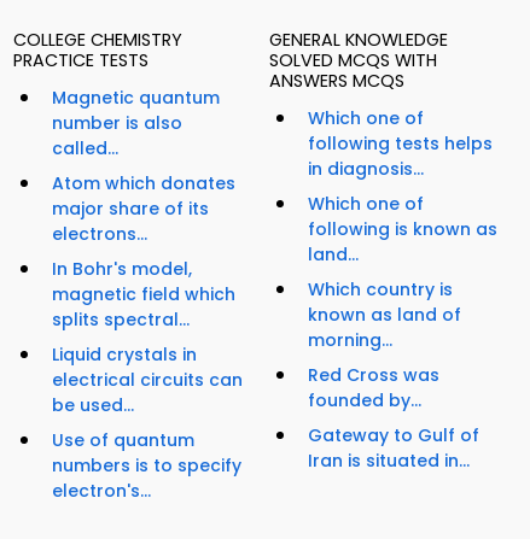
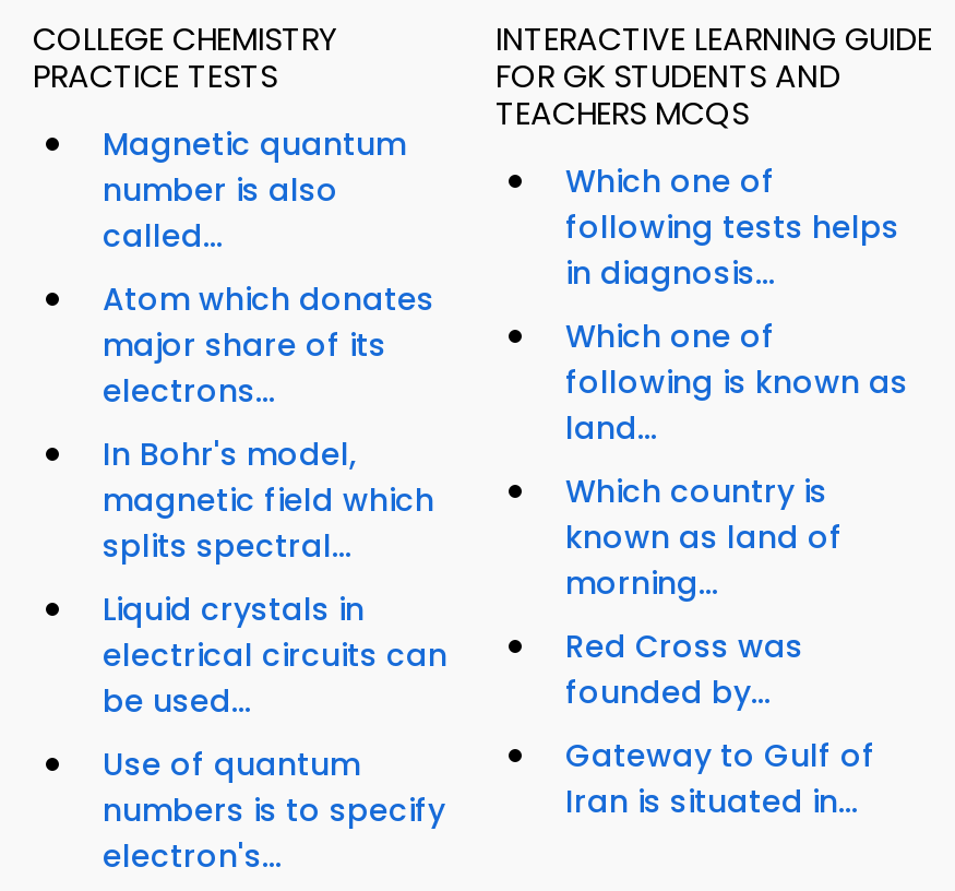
- GENERAL KNOWLEDGE
- SOLVED MCQS WITH
- ANSWERS MCQS
+ INTERACTIVE LEARNING GUIDE
+ FOR GK STUDENTS AND
+ TEACHERS MCQS
